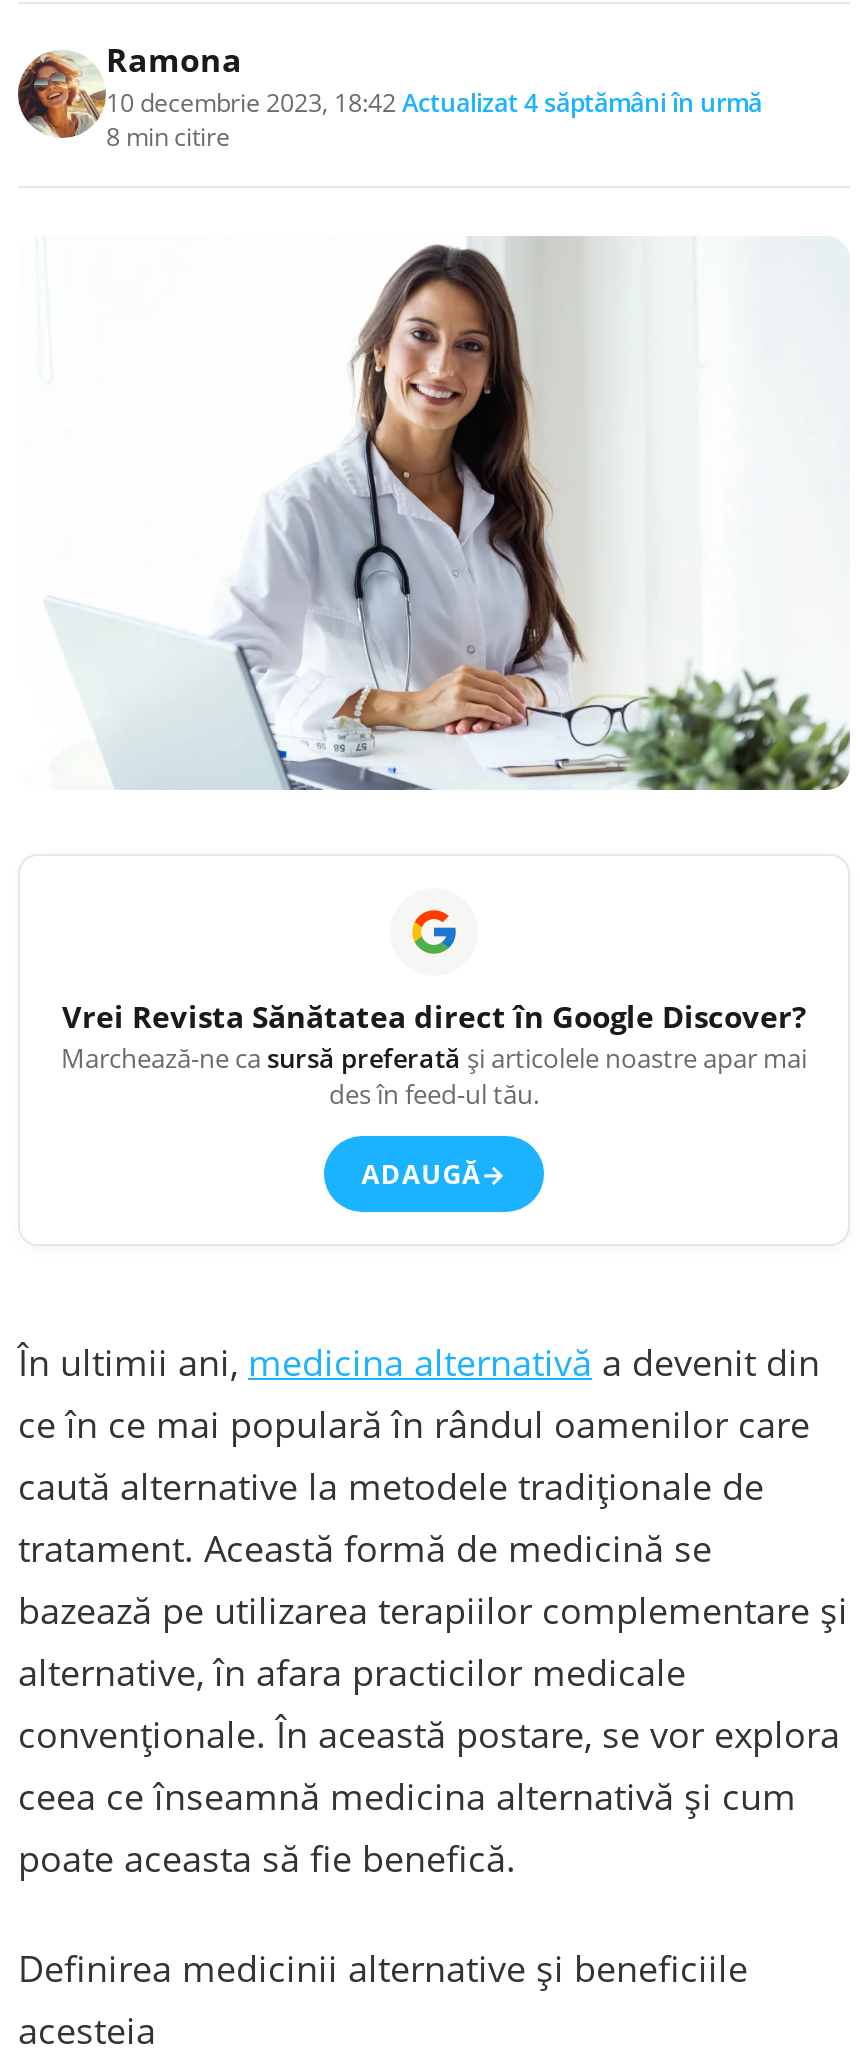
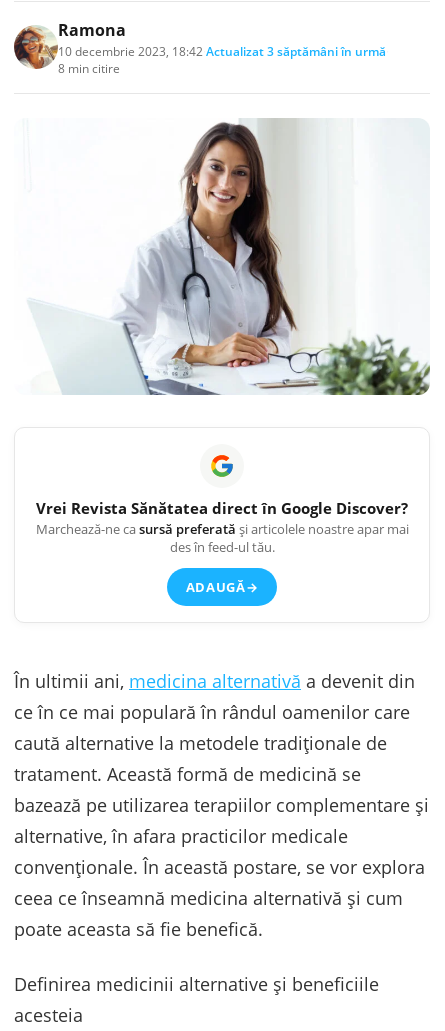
- 10 decembrie 2023, 18:42 · Actualizat 4 săptămâni în urmă ·
+ 10 decembrie 2023, 18:42 · Actualizat 3 săptămâni în urmă ·
